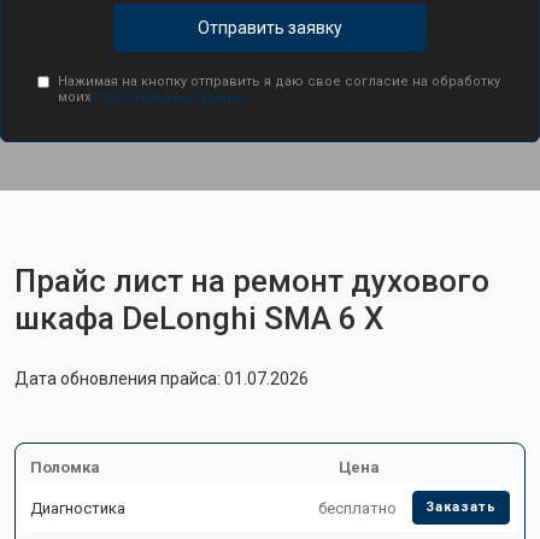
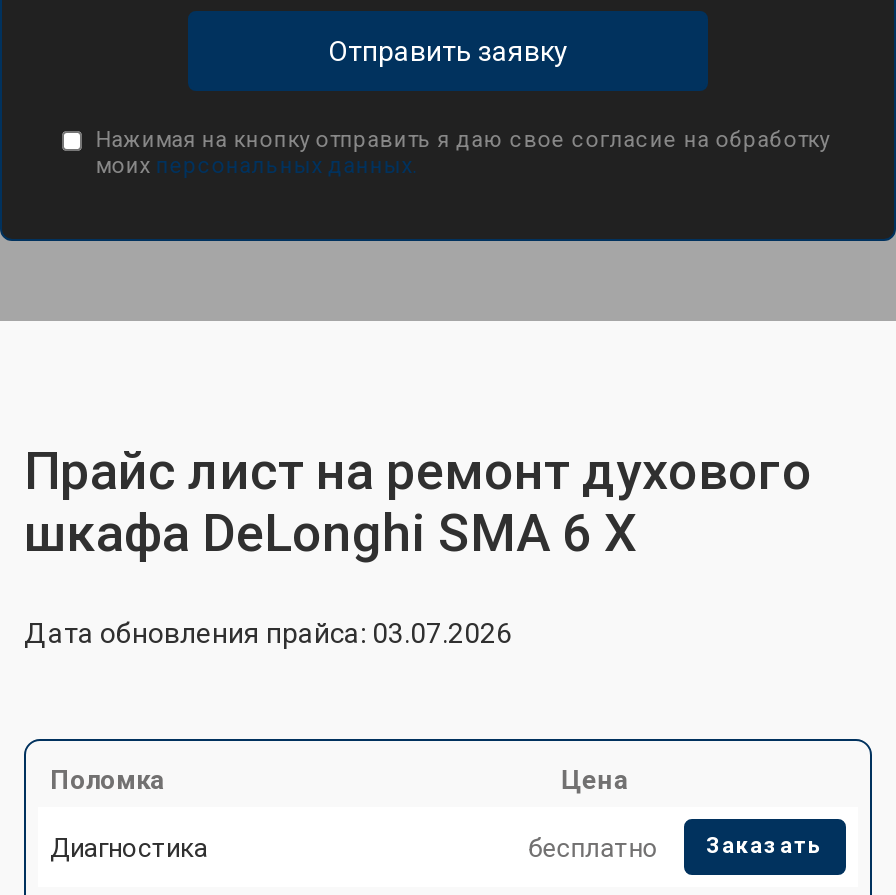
- Дата обновления прайса: 01.07.2026
+ Дата обновления прайса: 03.07.2026
